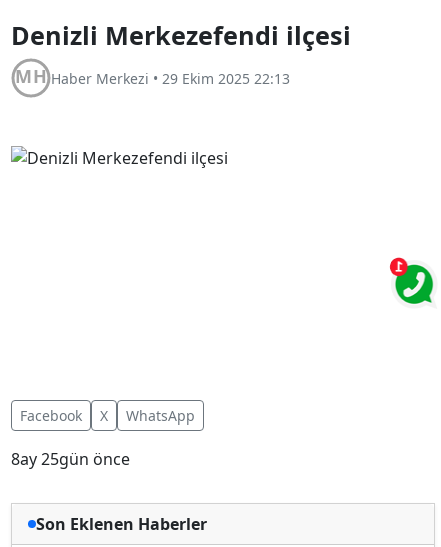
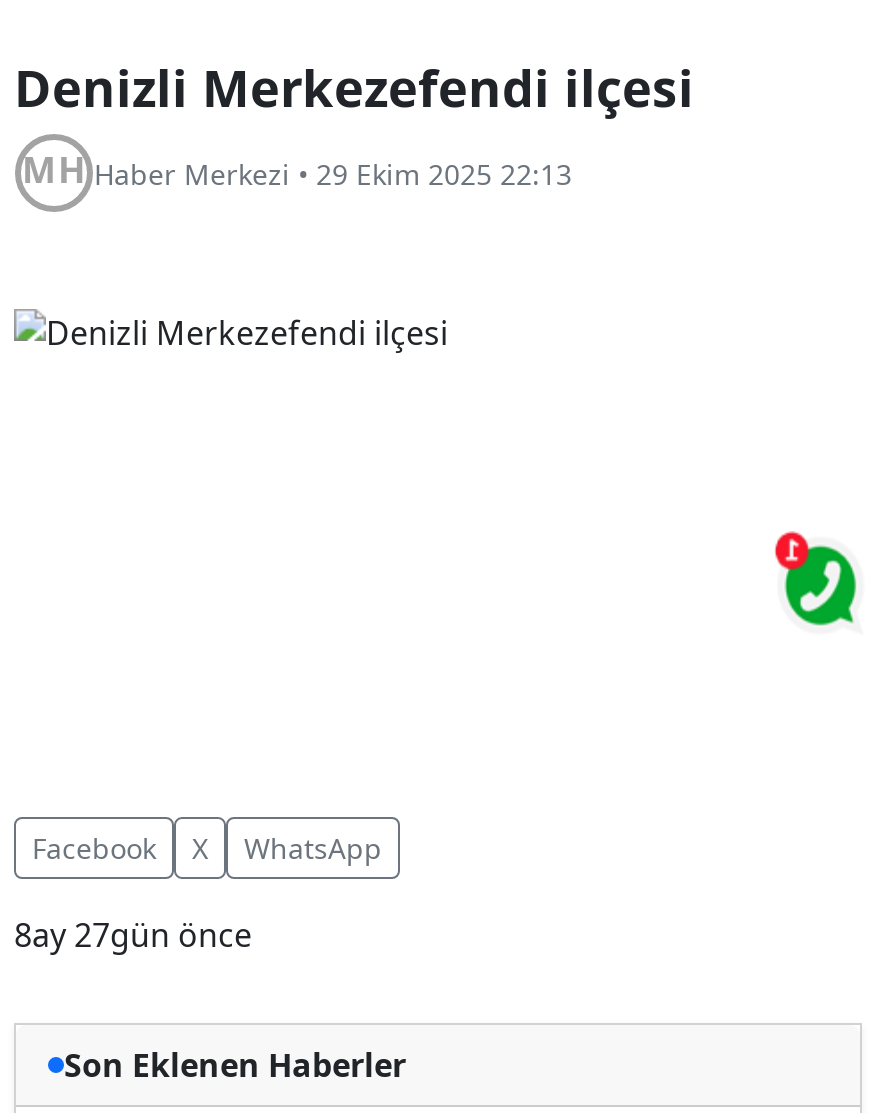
- 8ay 25gün önce
+ 8ay 27gün önce
